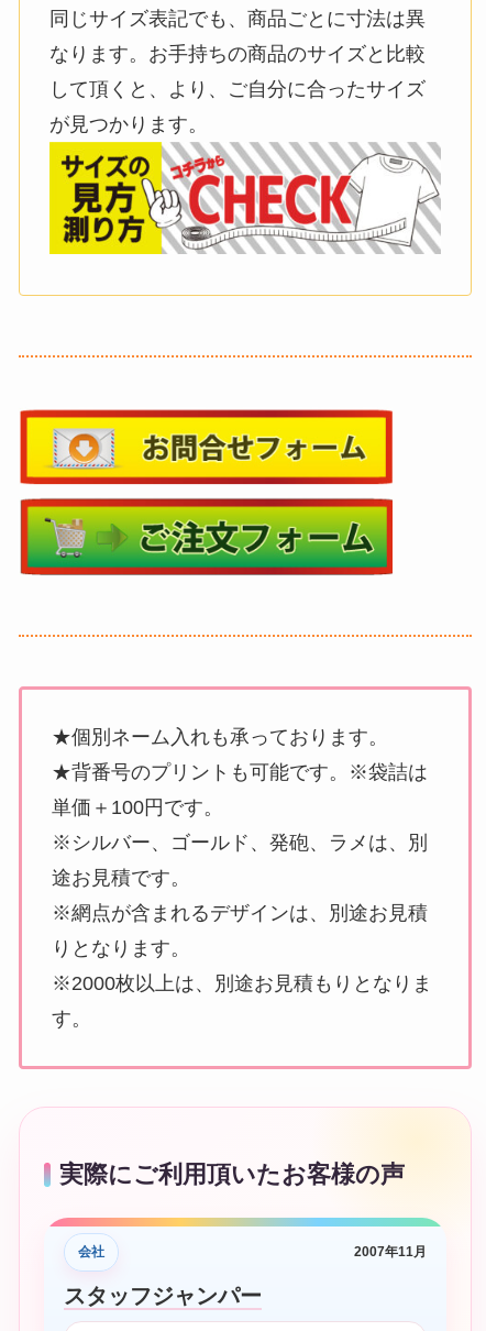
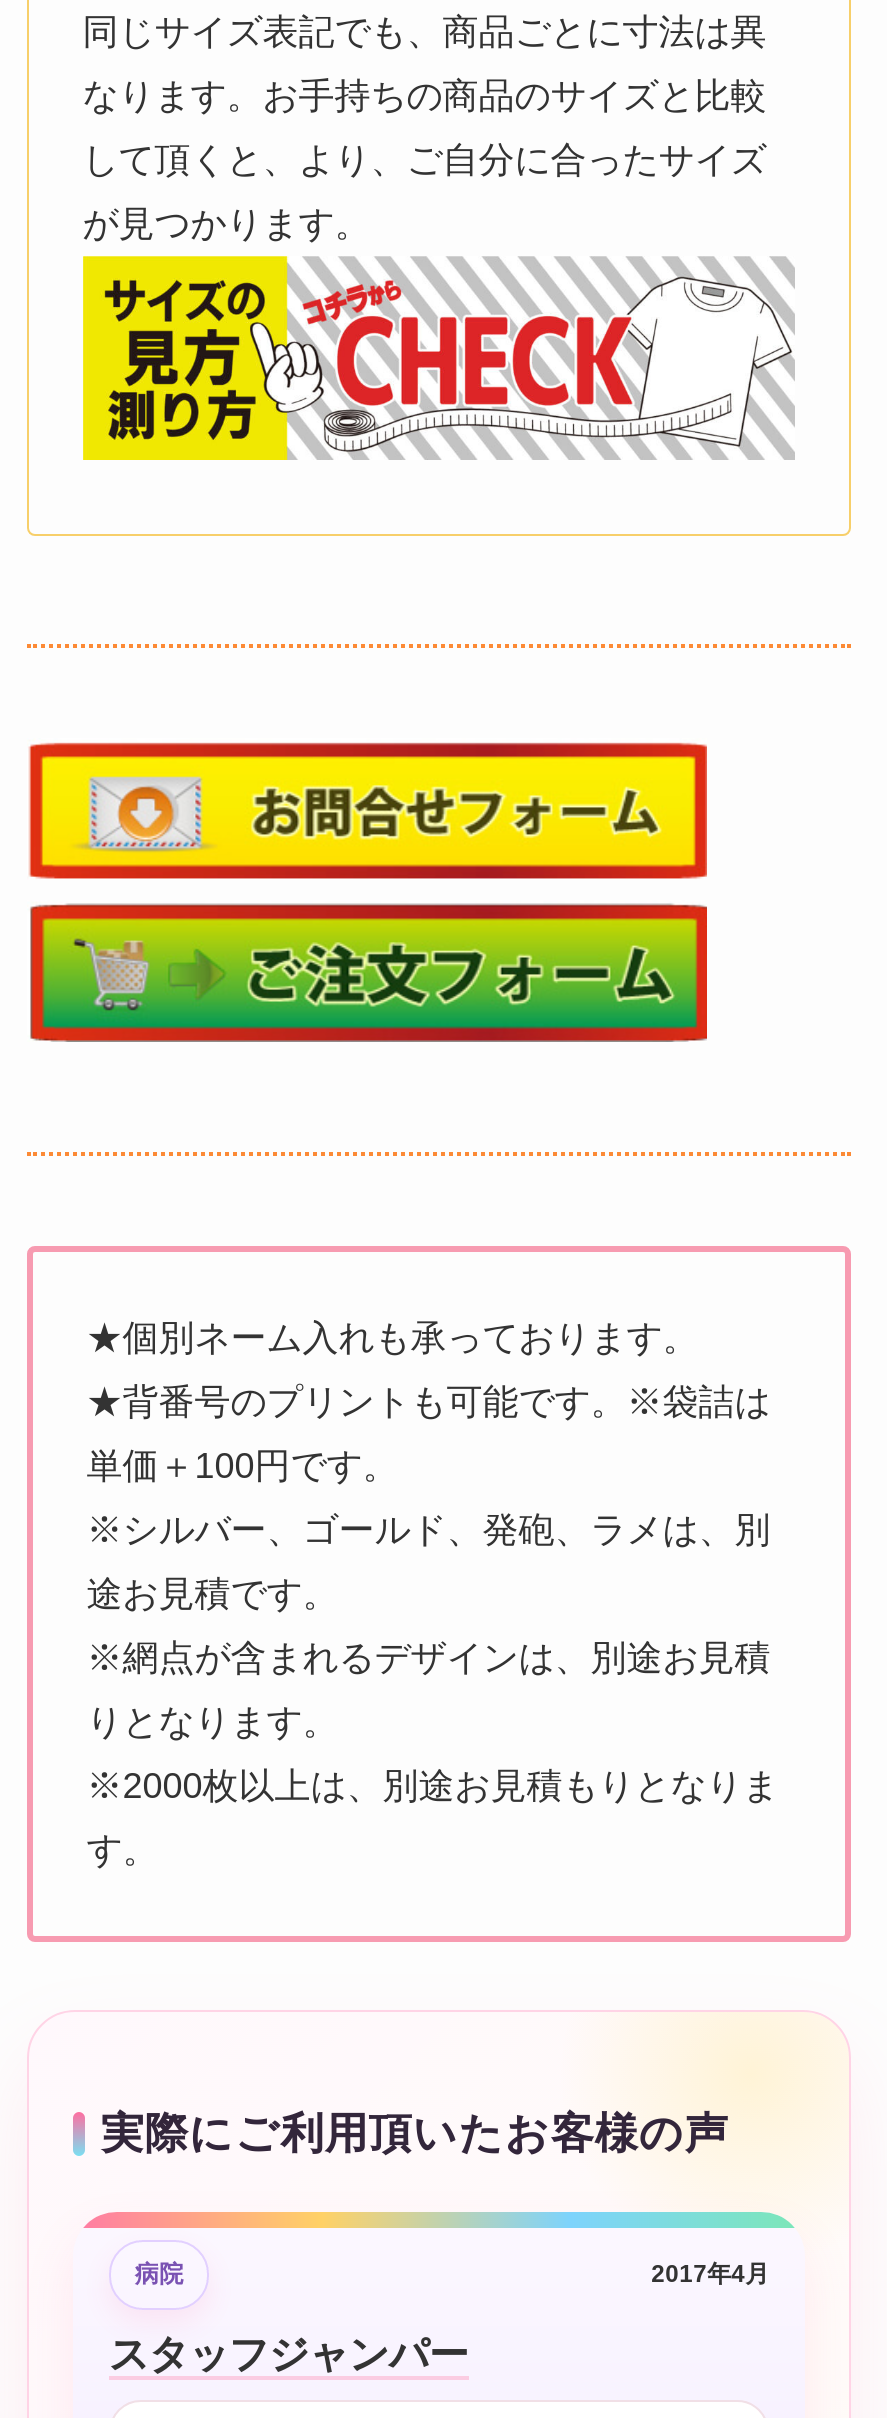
- 会社
- 2007年11月
+ 病院
+ 2017年4月
